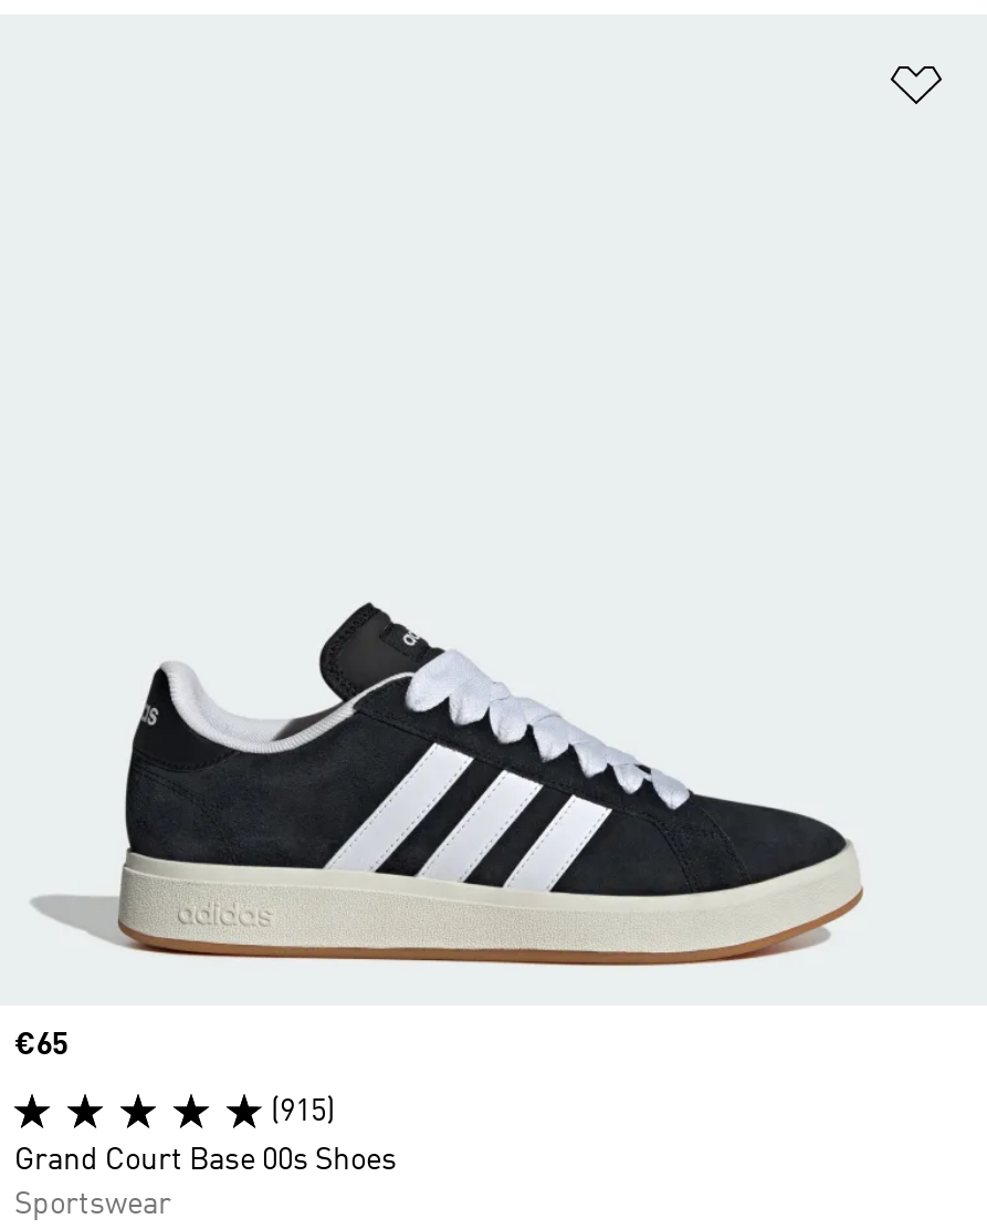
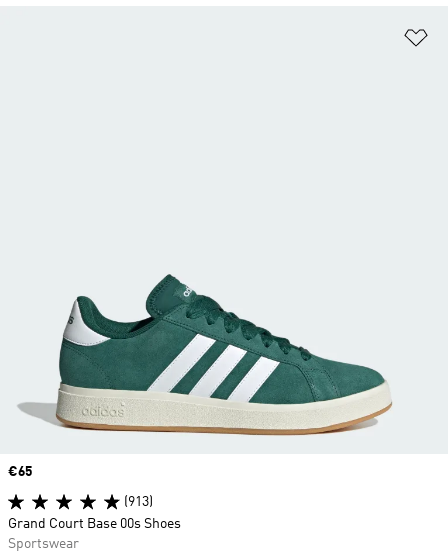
- [image]
+ [image]

- (915)
+ (913)
